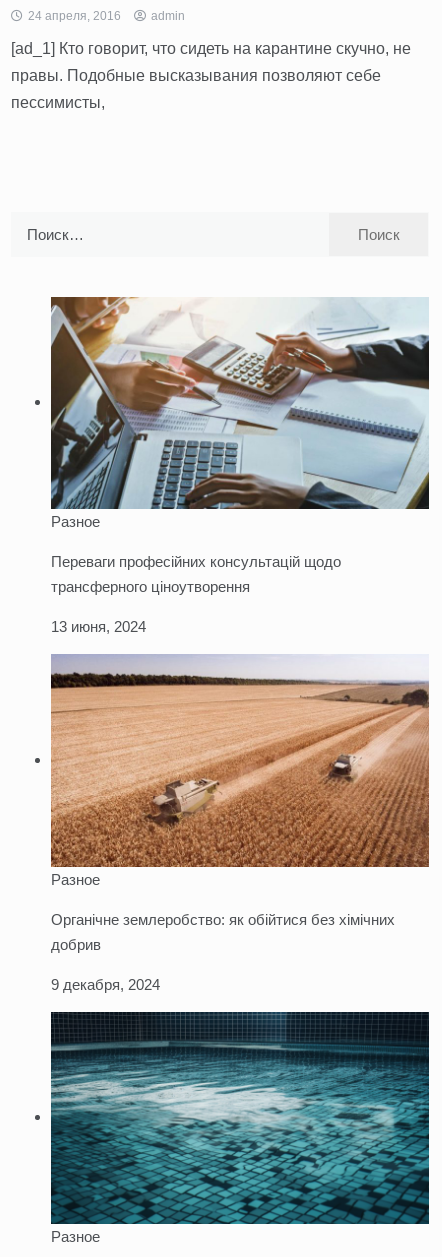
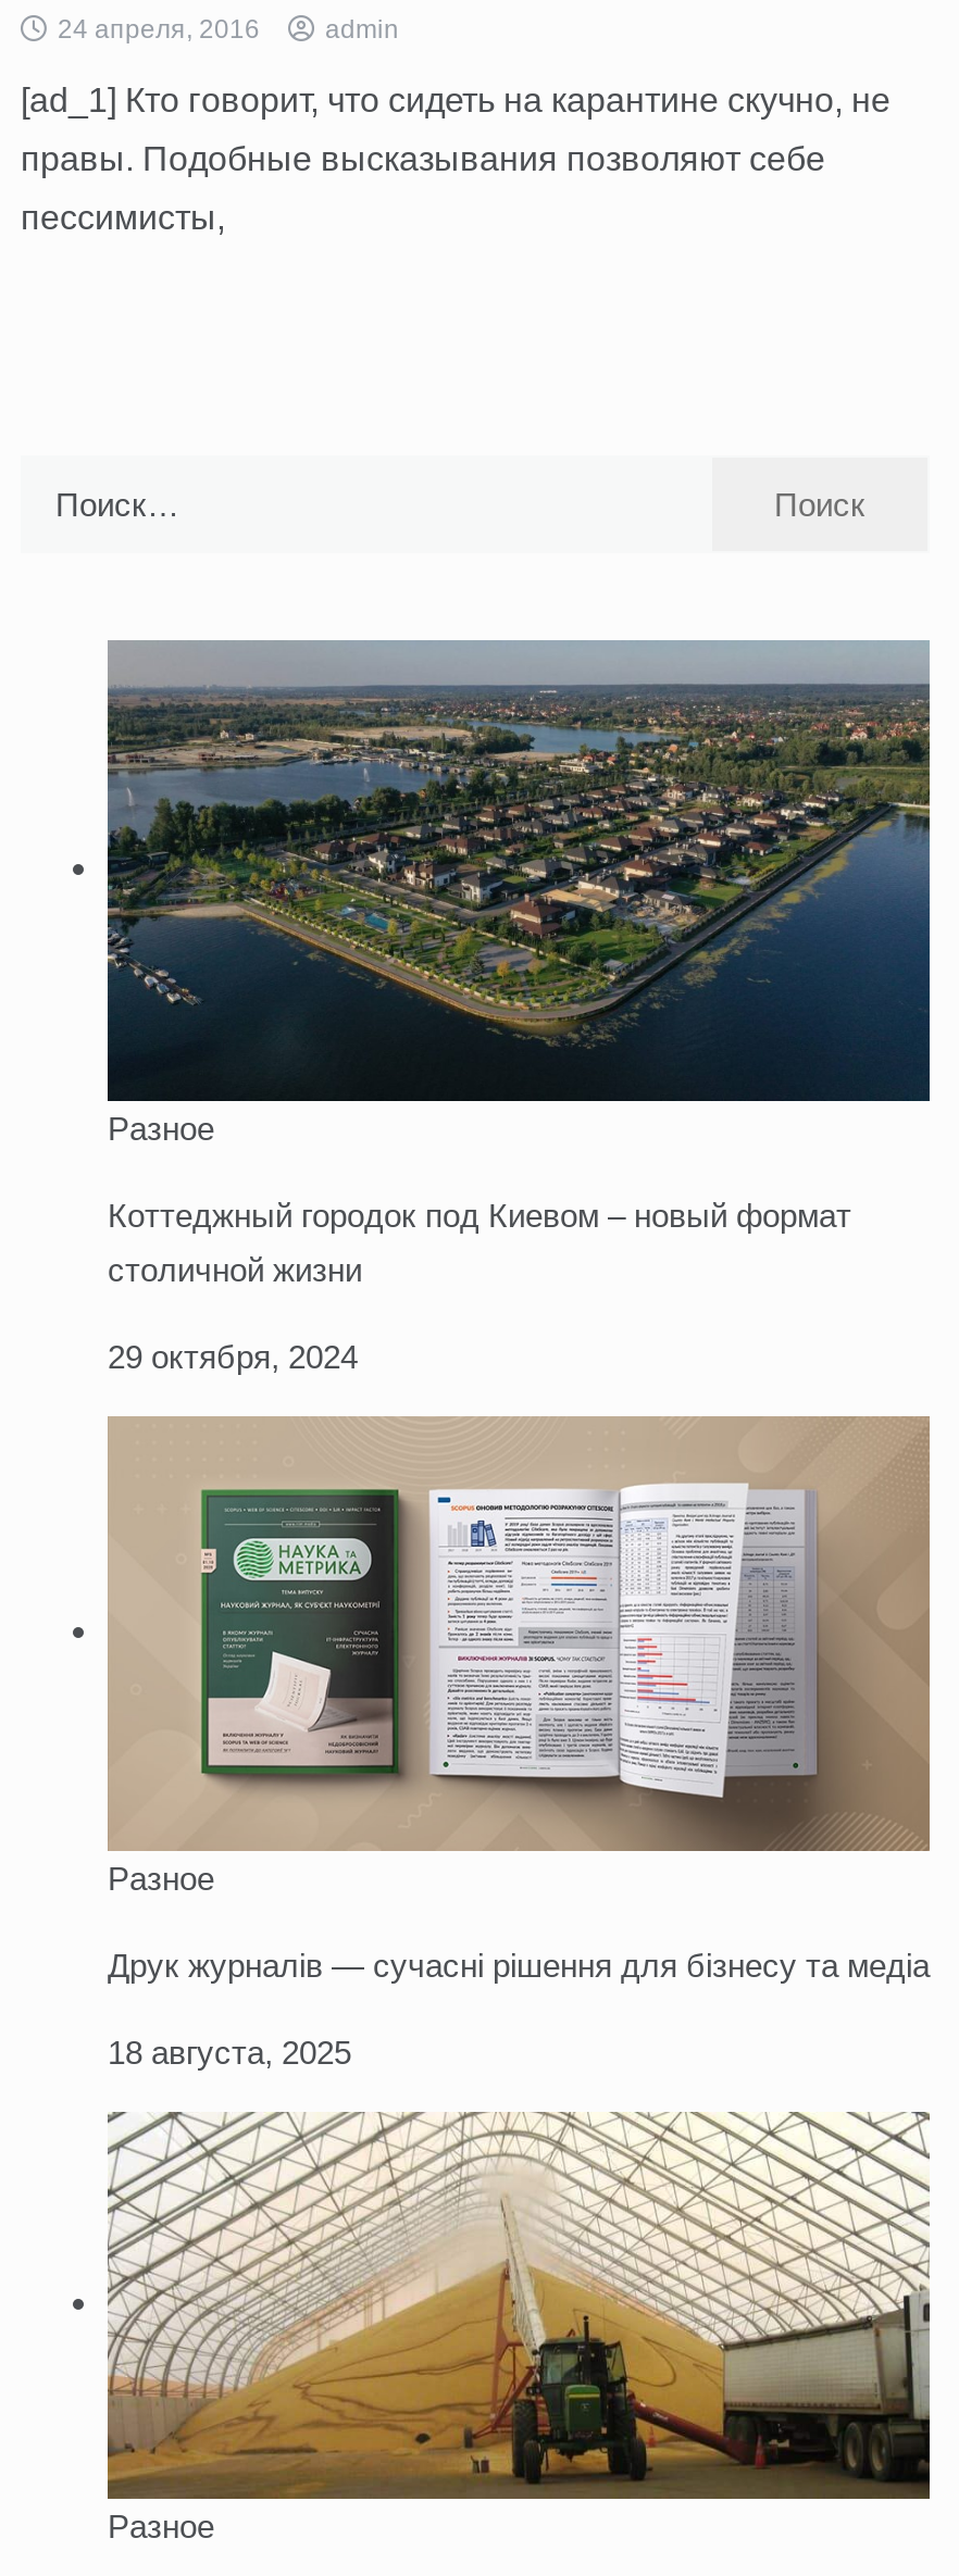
- [image]
+ [image]

- Переваги професійних консультацій щодо
+ Коттеджный городок под Киевом – новый формат

- трансферного ціноутворення
+ столичной жизни

- 13 июня, 2024
+ 29 октября, 2024

- [image]
+ [image]

- Органічне землеробство: як обійтися без хімічних
- добрив
- 9 декабря, 2024
+ Друк журналів — сучасні рішення для бізнесу та медіа
+ 18 августа, 2025

- [image]
+ [image]
